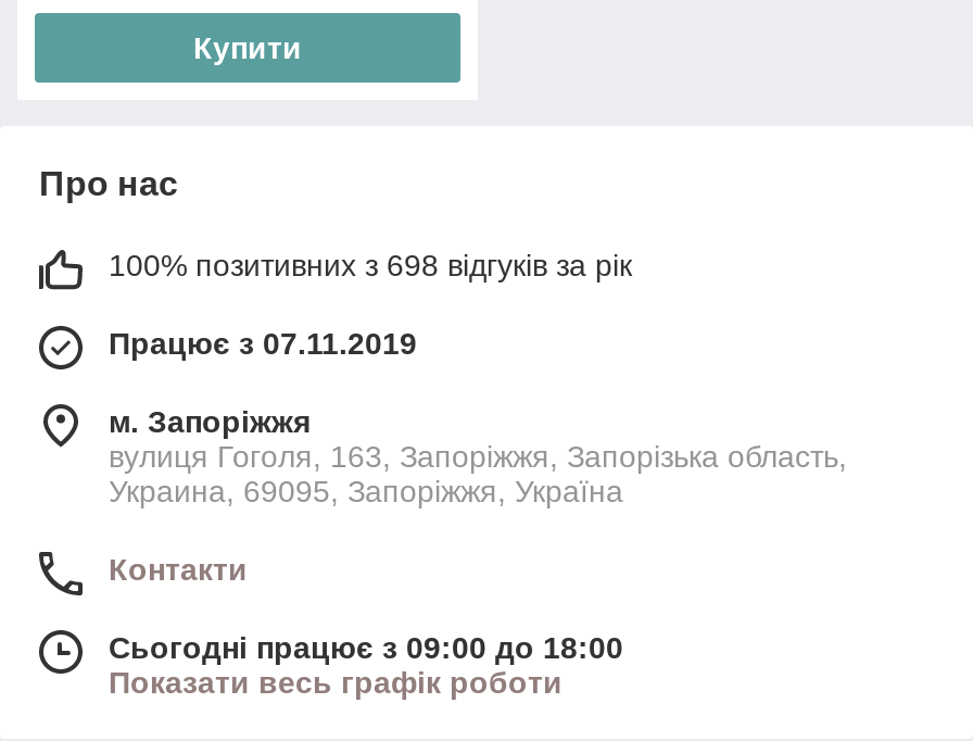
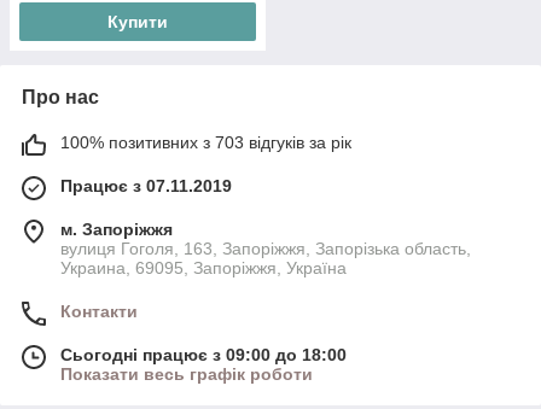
- 100% позитивних з 698 відгуків за рік
+ 100% позитивних з 703 відгуків за рік
